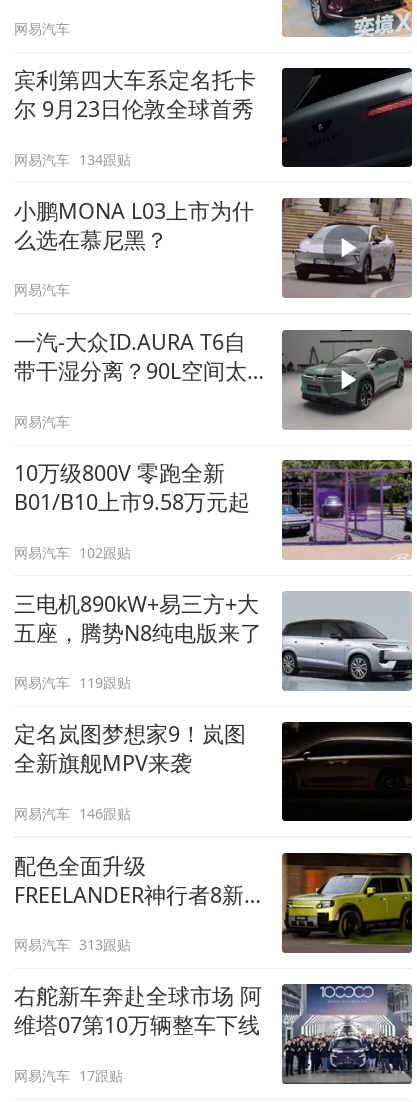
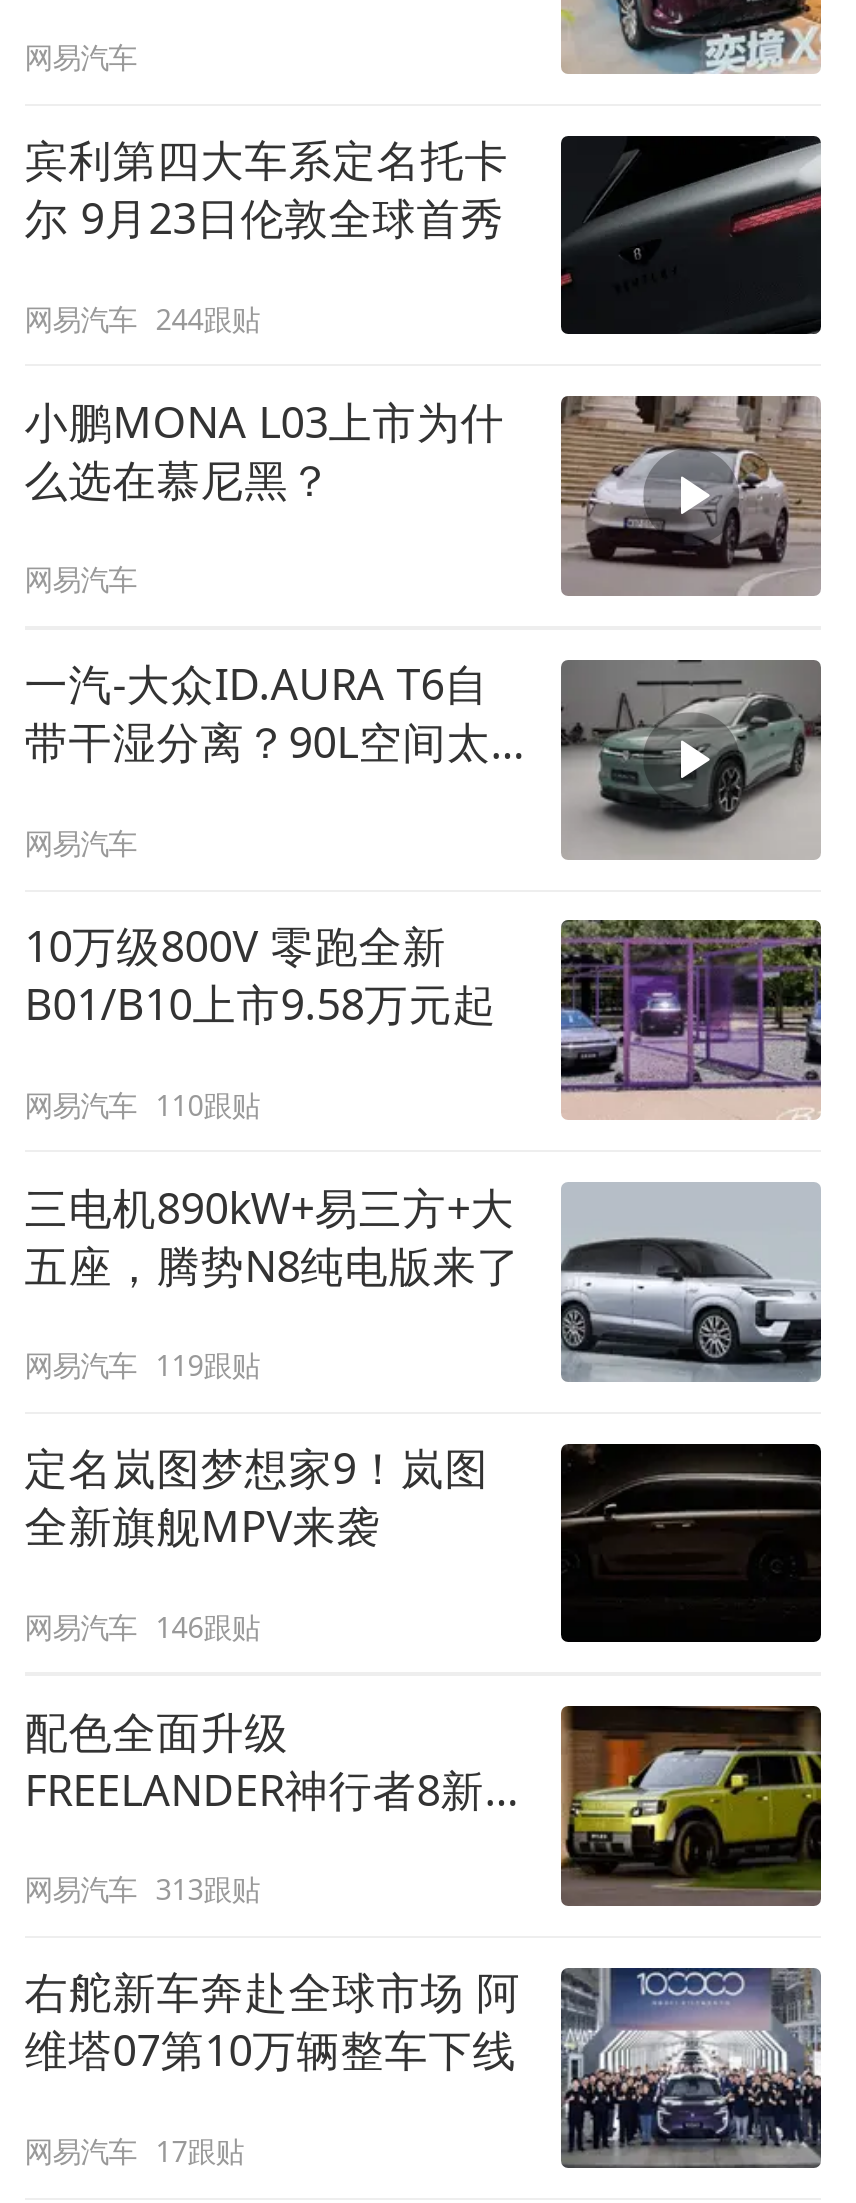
- 网易汽车 134跟贴
+ 网易汽车 244跟贴

- 网易汽车 102跟贴
+ 网易汽车 110跟贴
